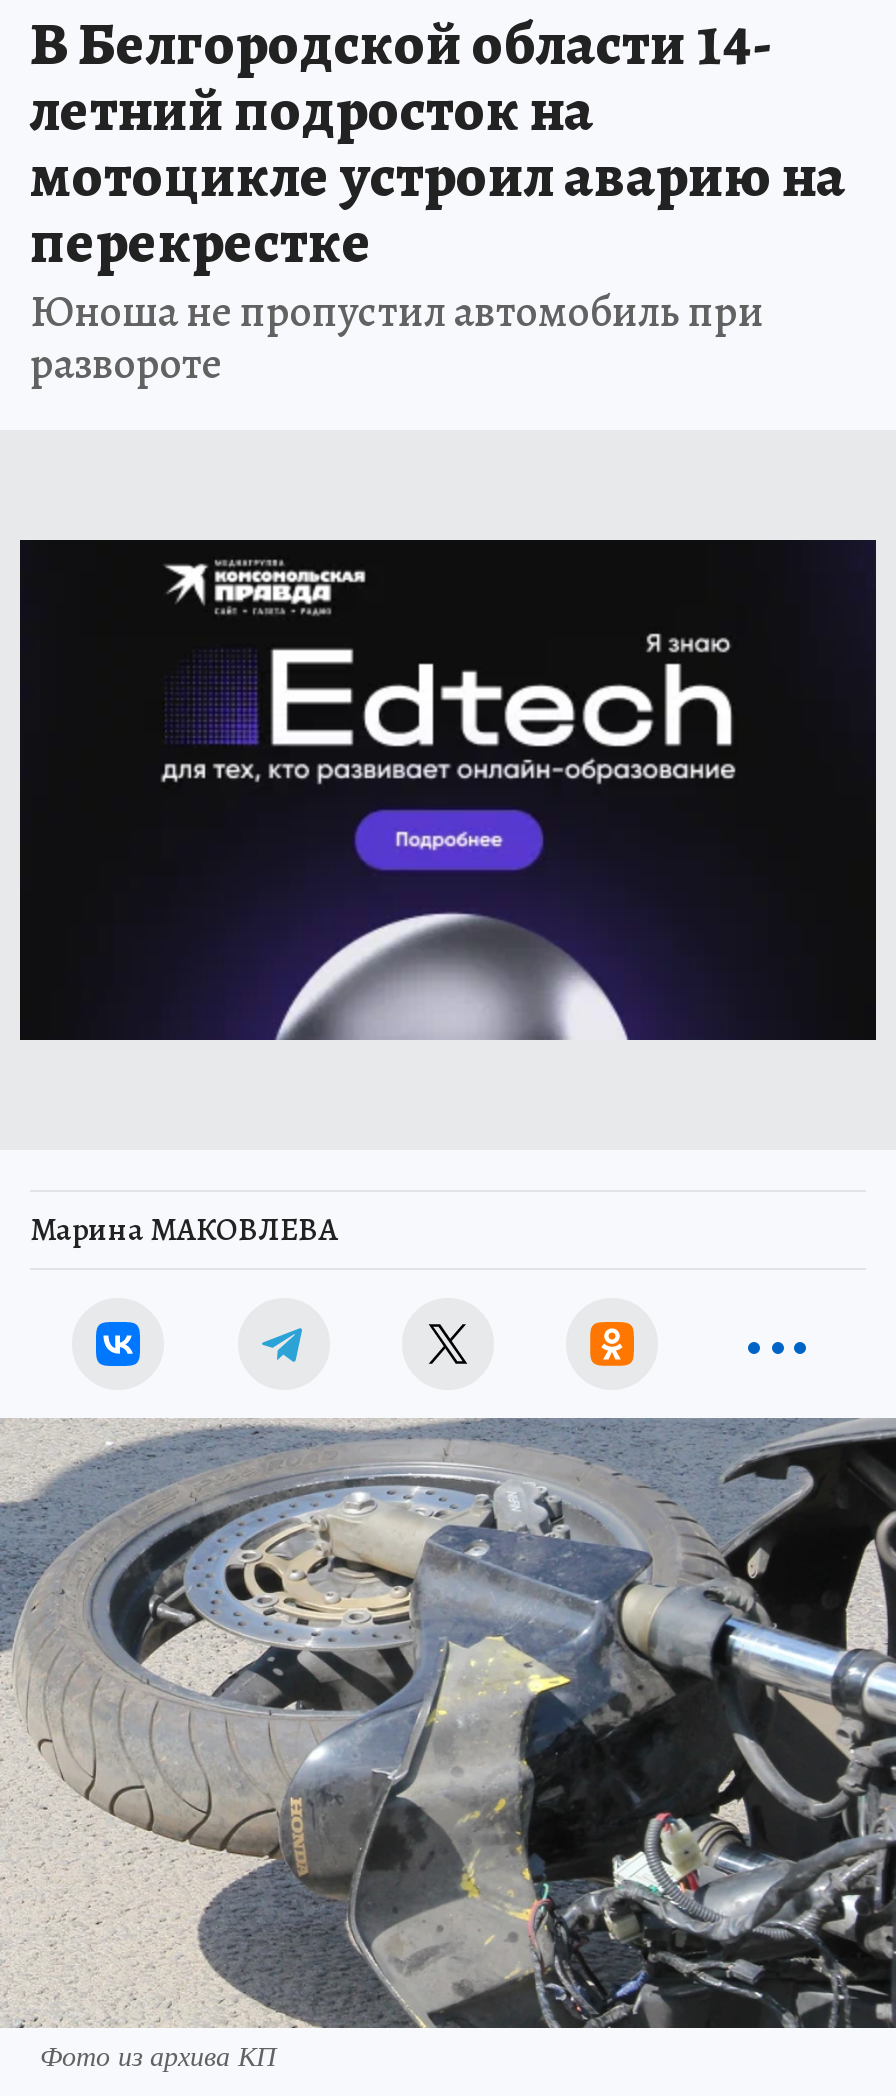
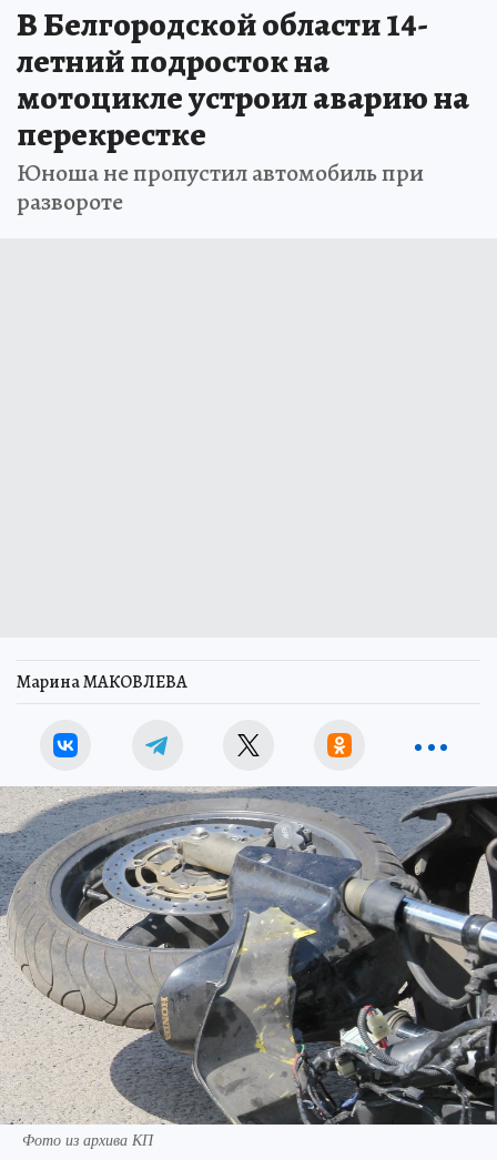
- [image]
